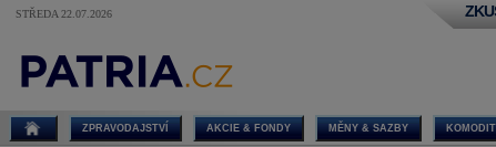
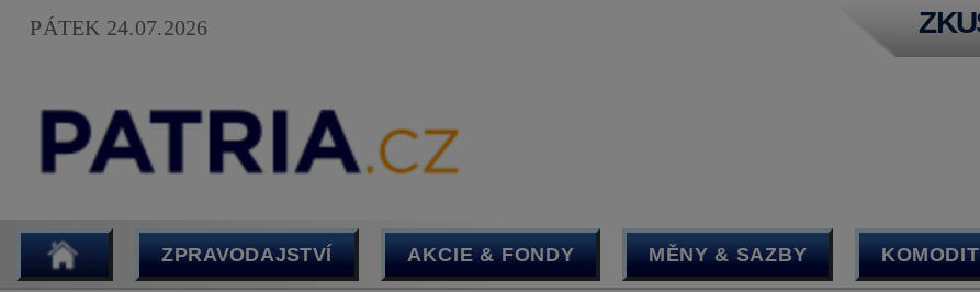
- STŘEDA 22.07.2026
+ PÁTEK 24.07.2026
